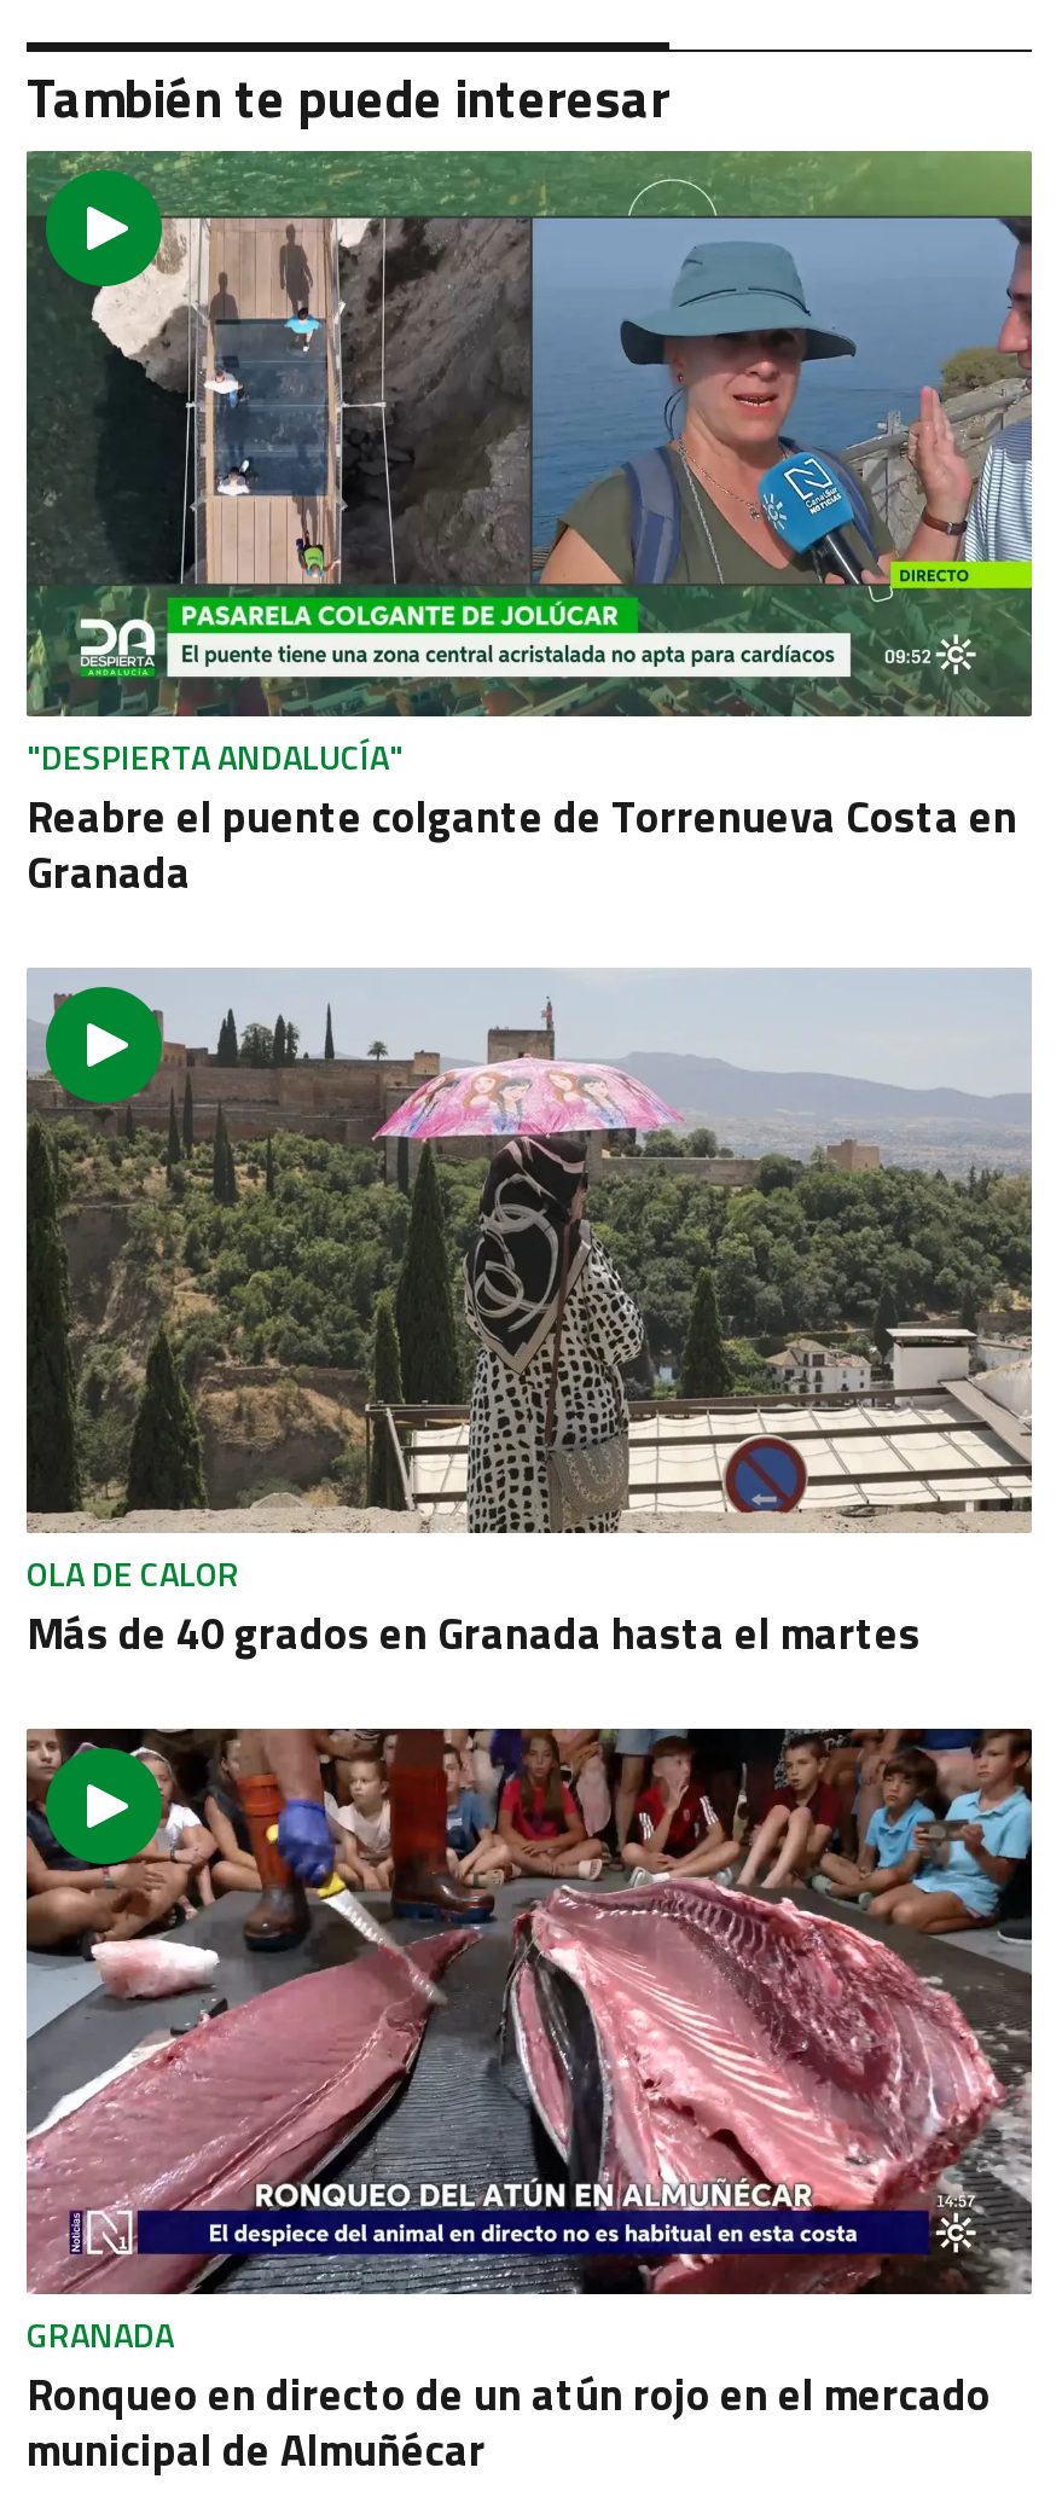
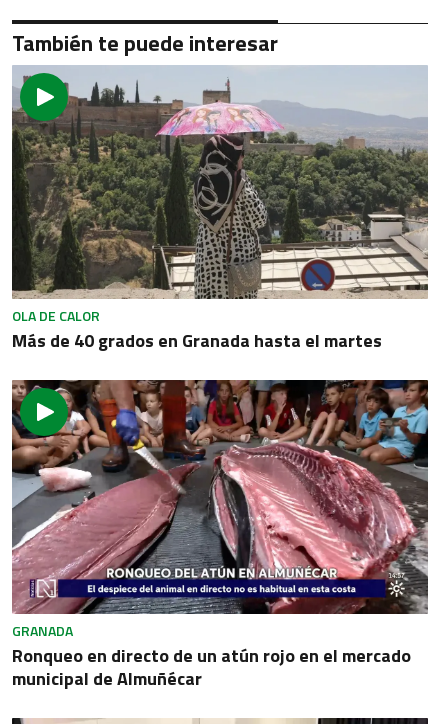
- [image]
- "DESPIERTA ANDALUCÍA"
- Reabre el puente colgante de Torrenueva Costa en
- Granada
